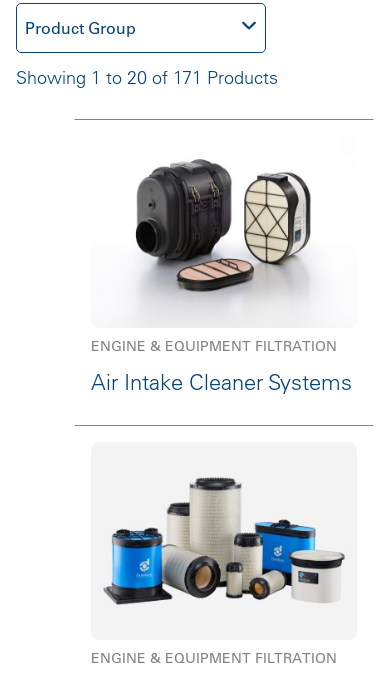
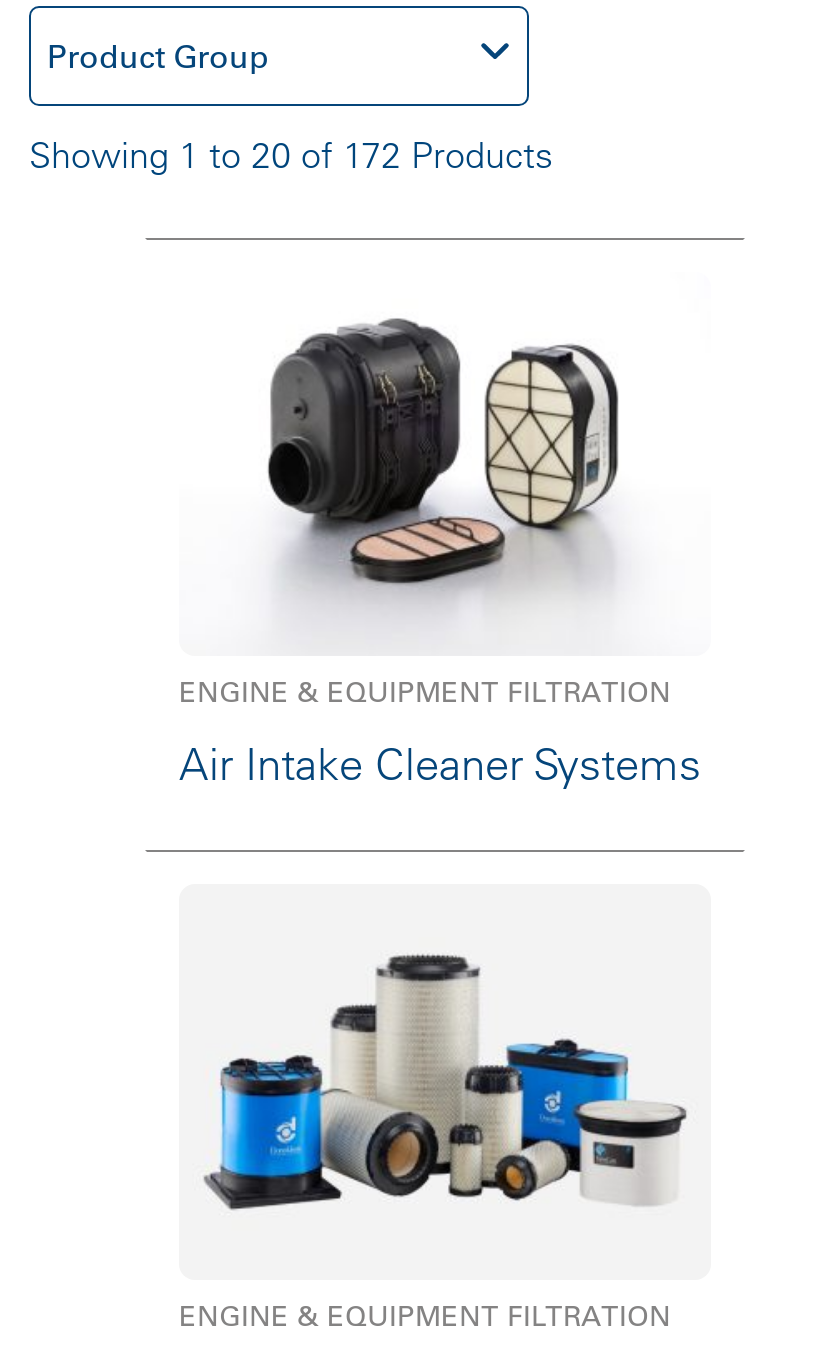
- Showing 1 to 20 of 171 Products
+ Showing 1 to 20 of 172 Products
